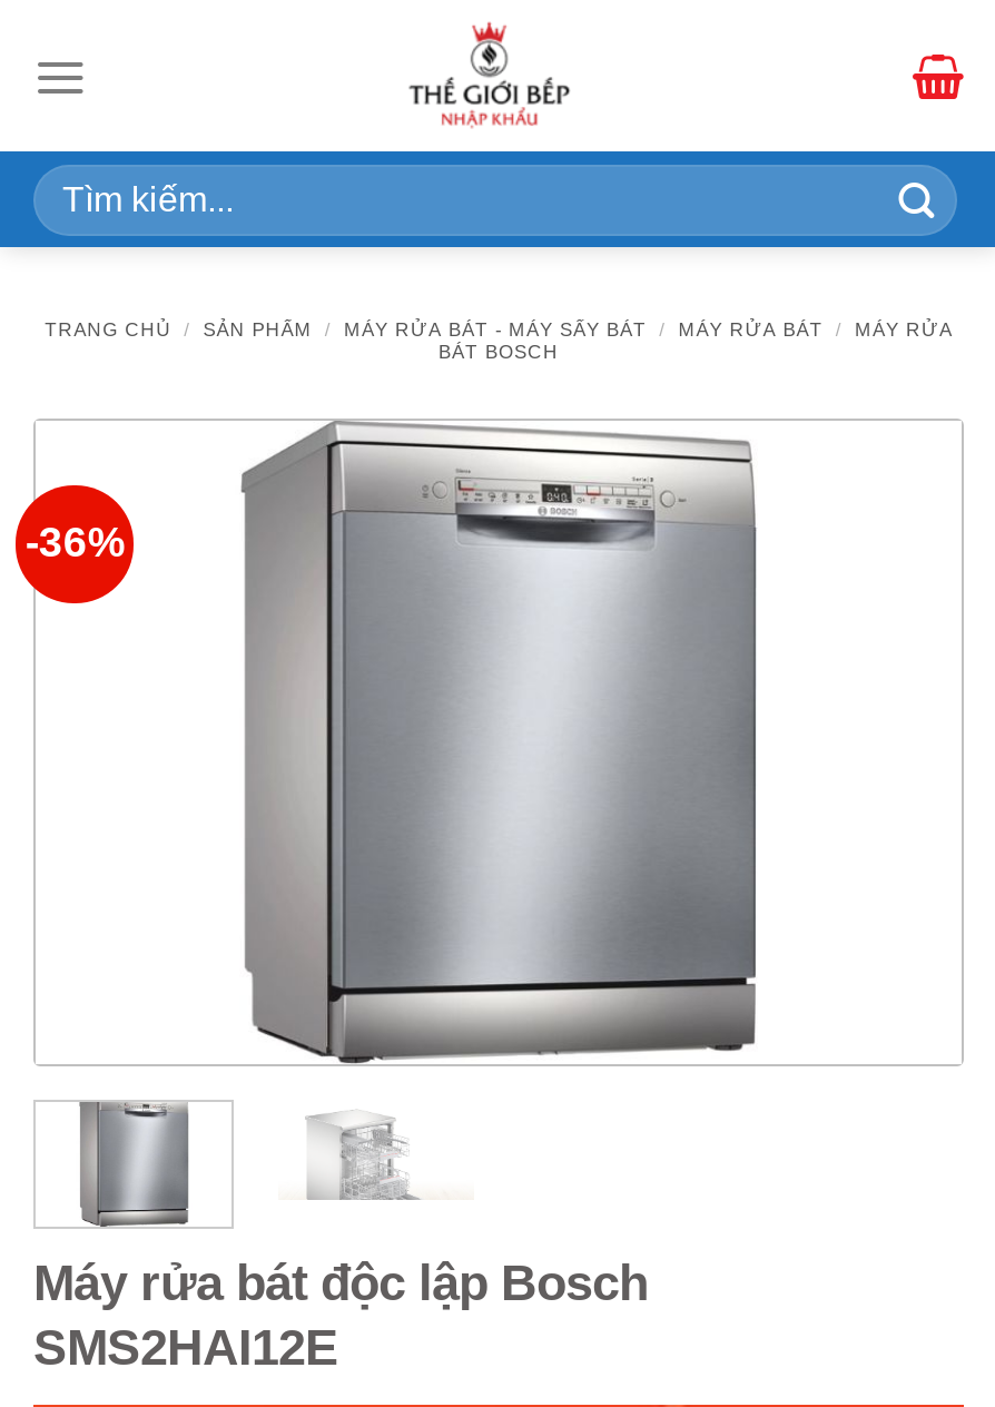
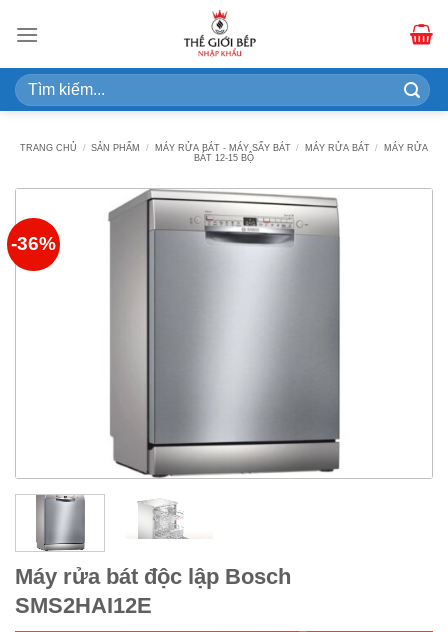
- BÁT BOSCH
+ BÁT 12-15 BỘ
